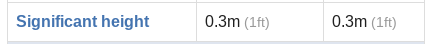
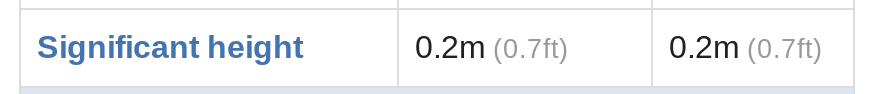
- 0.3m (1ft)
- 0.3m (1ft)
+ 0.2m (0.7ft)
+ 0.2m (0.7ft)
